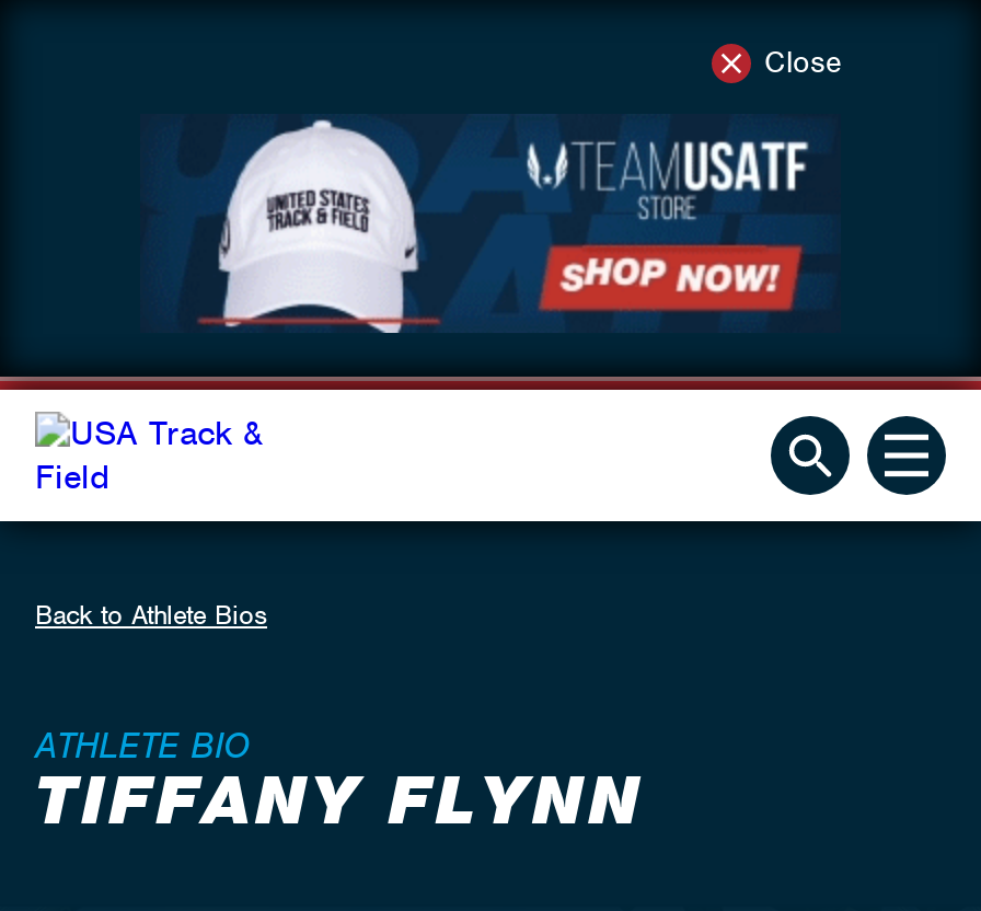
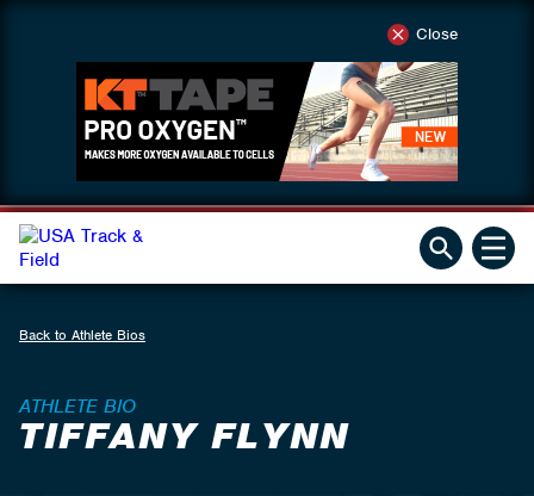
- [image]
+ [image]
